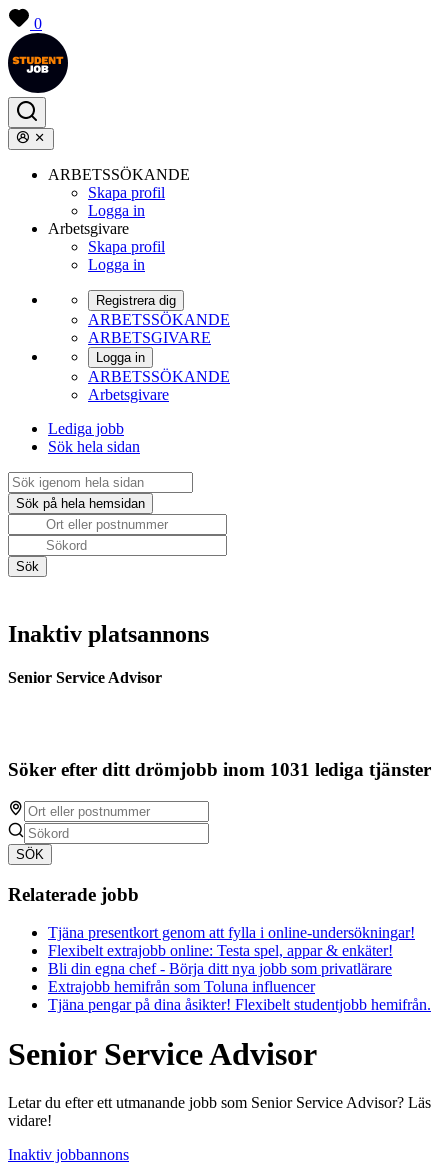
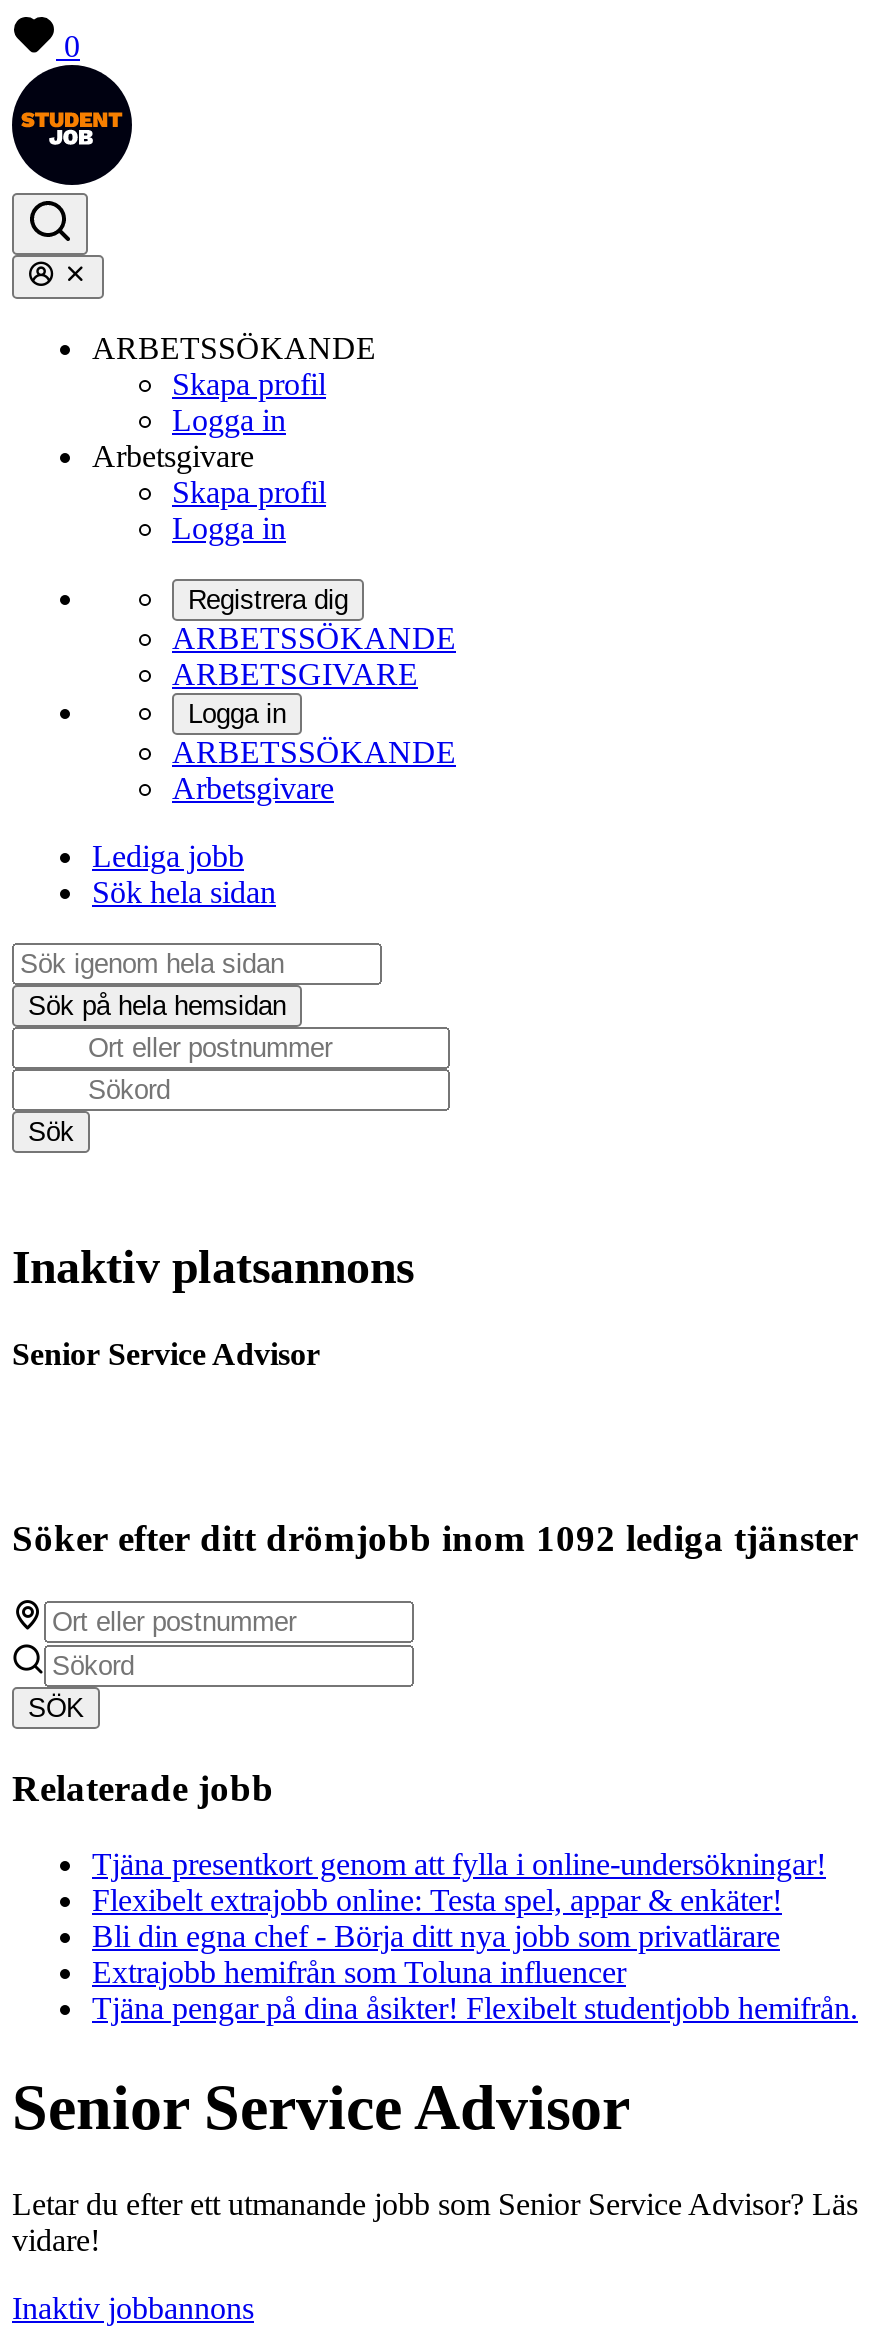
- Söker efter ditt drömjobb inom 1031 lediga tjänster
+ Söker efter ditt drömjobb inom 1092 lediga tjänster
